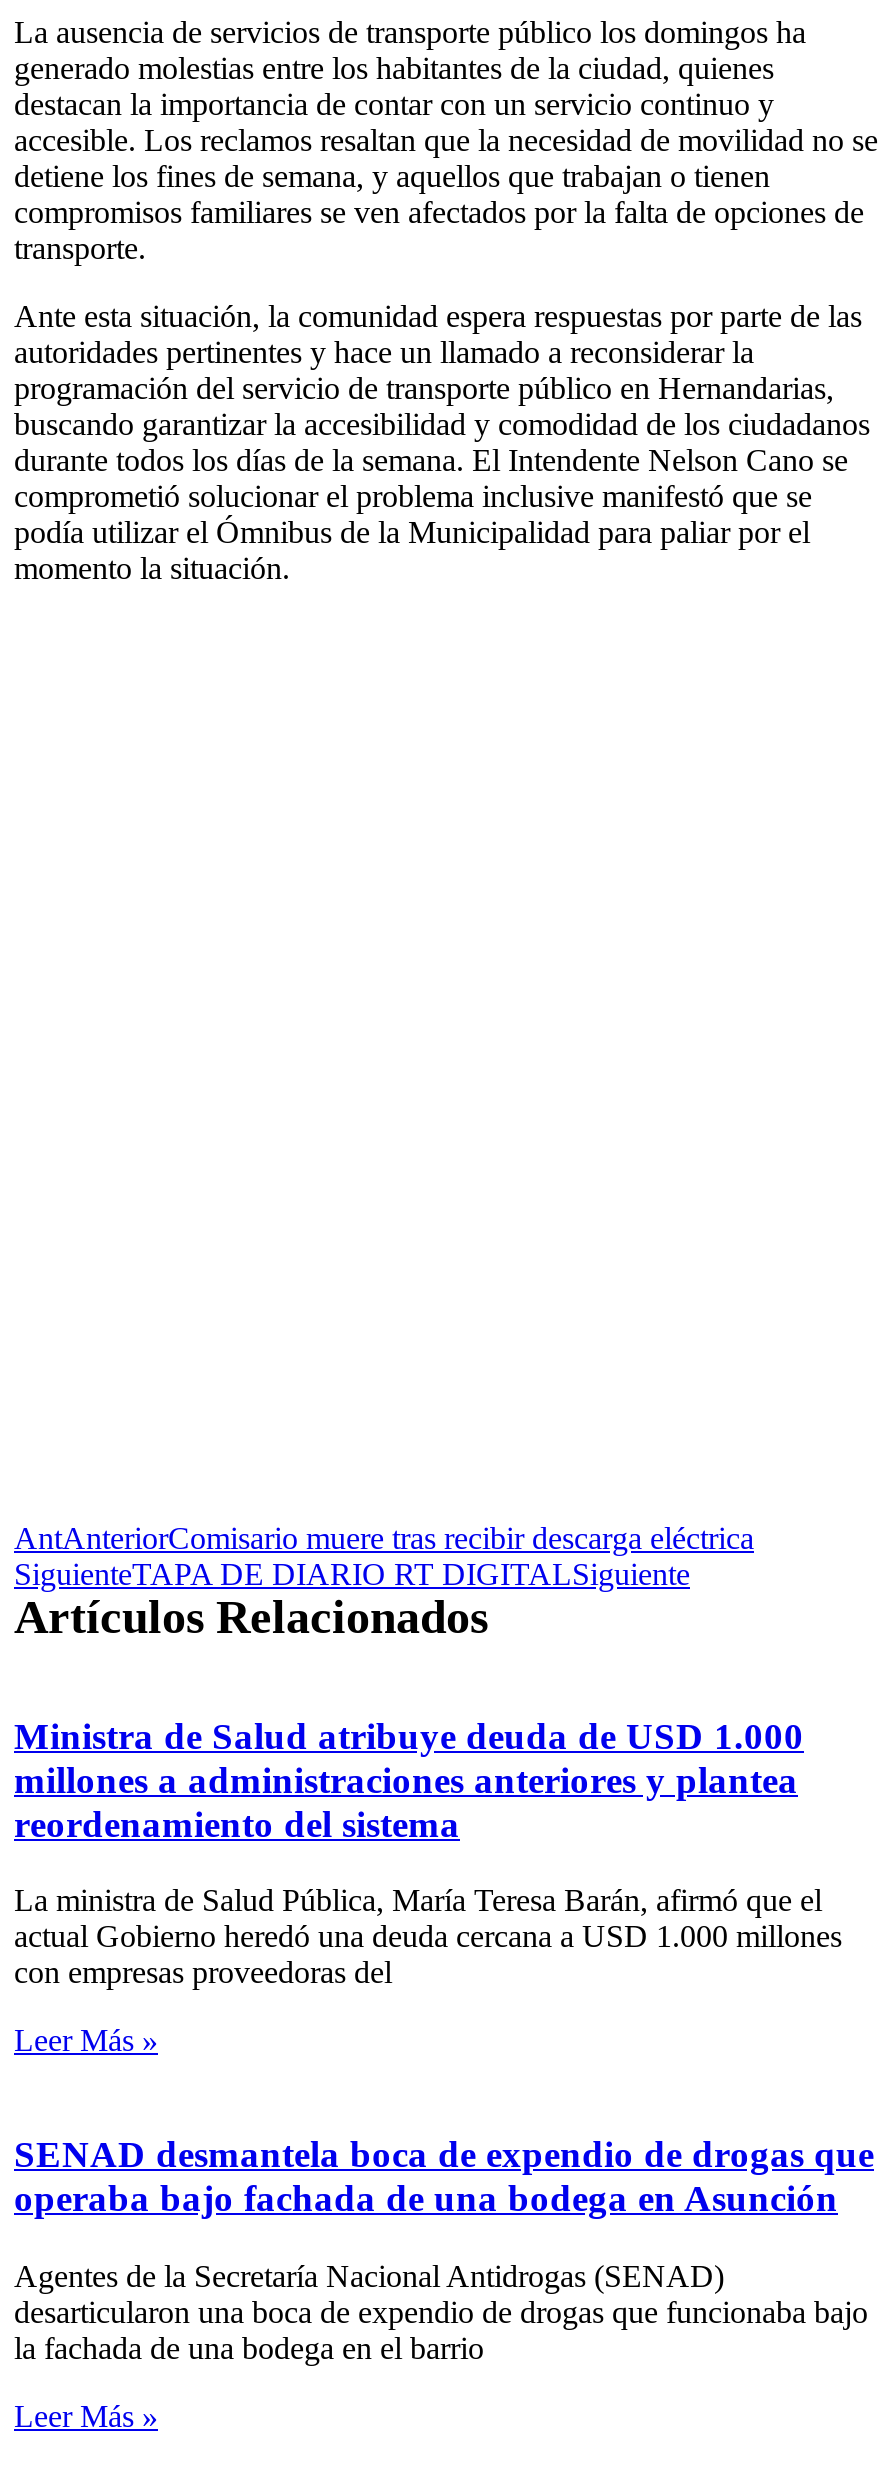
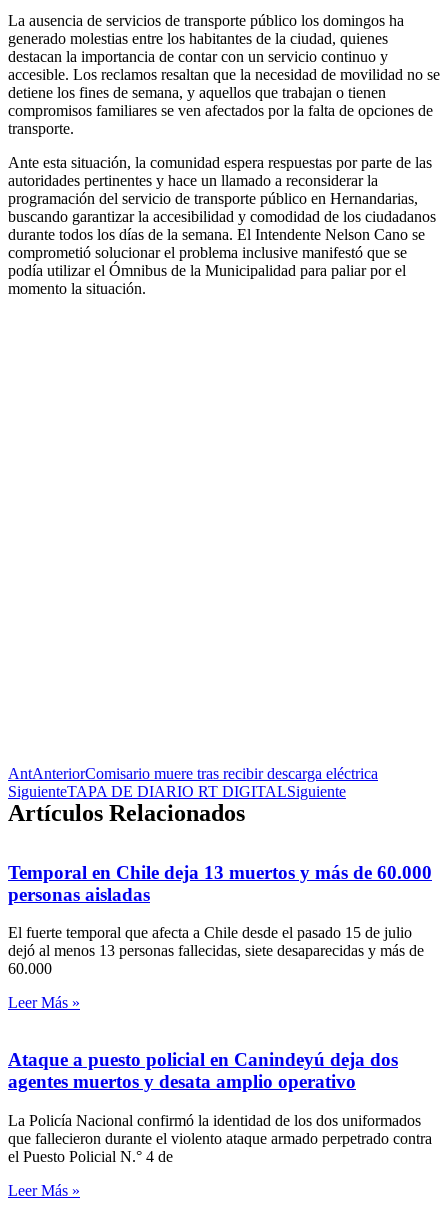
- Ministra de Salud atribuye deuda de USD 1.000
- millones a administraciones anteriores y plantea
- reordenamiento del sistema
+ Temporal en Chile deja 13 muertos y más de 60.000
+ personas aisladas

- La ministra de Salud Pública, María Teresa Barán, afirmó que el
- actual Gobierno heredó una deuda cercana a USD 1.000 millones
- con empresas proveedoras del
+ El fuerte temporal que afecta a Chile desde el pasado 15 de julio
+ dejó al menos 13 personas fallecidas, siete desaparecidas y más de
+ 60.000

- SENAD desmantela boca de expendio de drogas que
- operaba bajo fachada de una bodega en Asunción
+ Ataque a puesto policial en Canindeyú deja dos
+ agentes muertos y desata amplio operativo

- Agentes de la Secretaría Nacional Antidrogas (SENAD)
- desarticularon una boca de expendio de drogas que funcionaba bajo
- la fachada de una bodega en el barrio
+ La Policía Nacional confirmó la identidad de los dos uniformados
+ que fallecieron durante el violento ataque armado perpetrado contra
+ el Puesto Policial N.° 4 de
